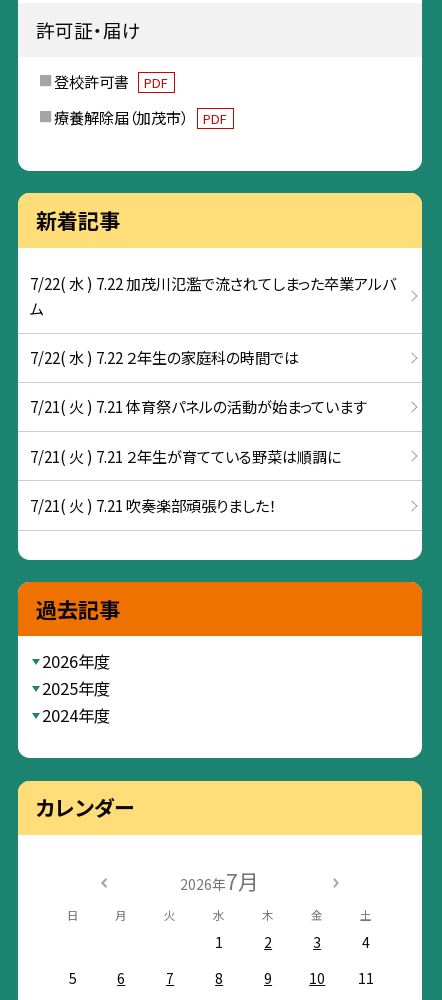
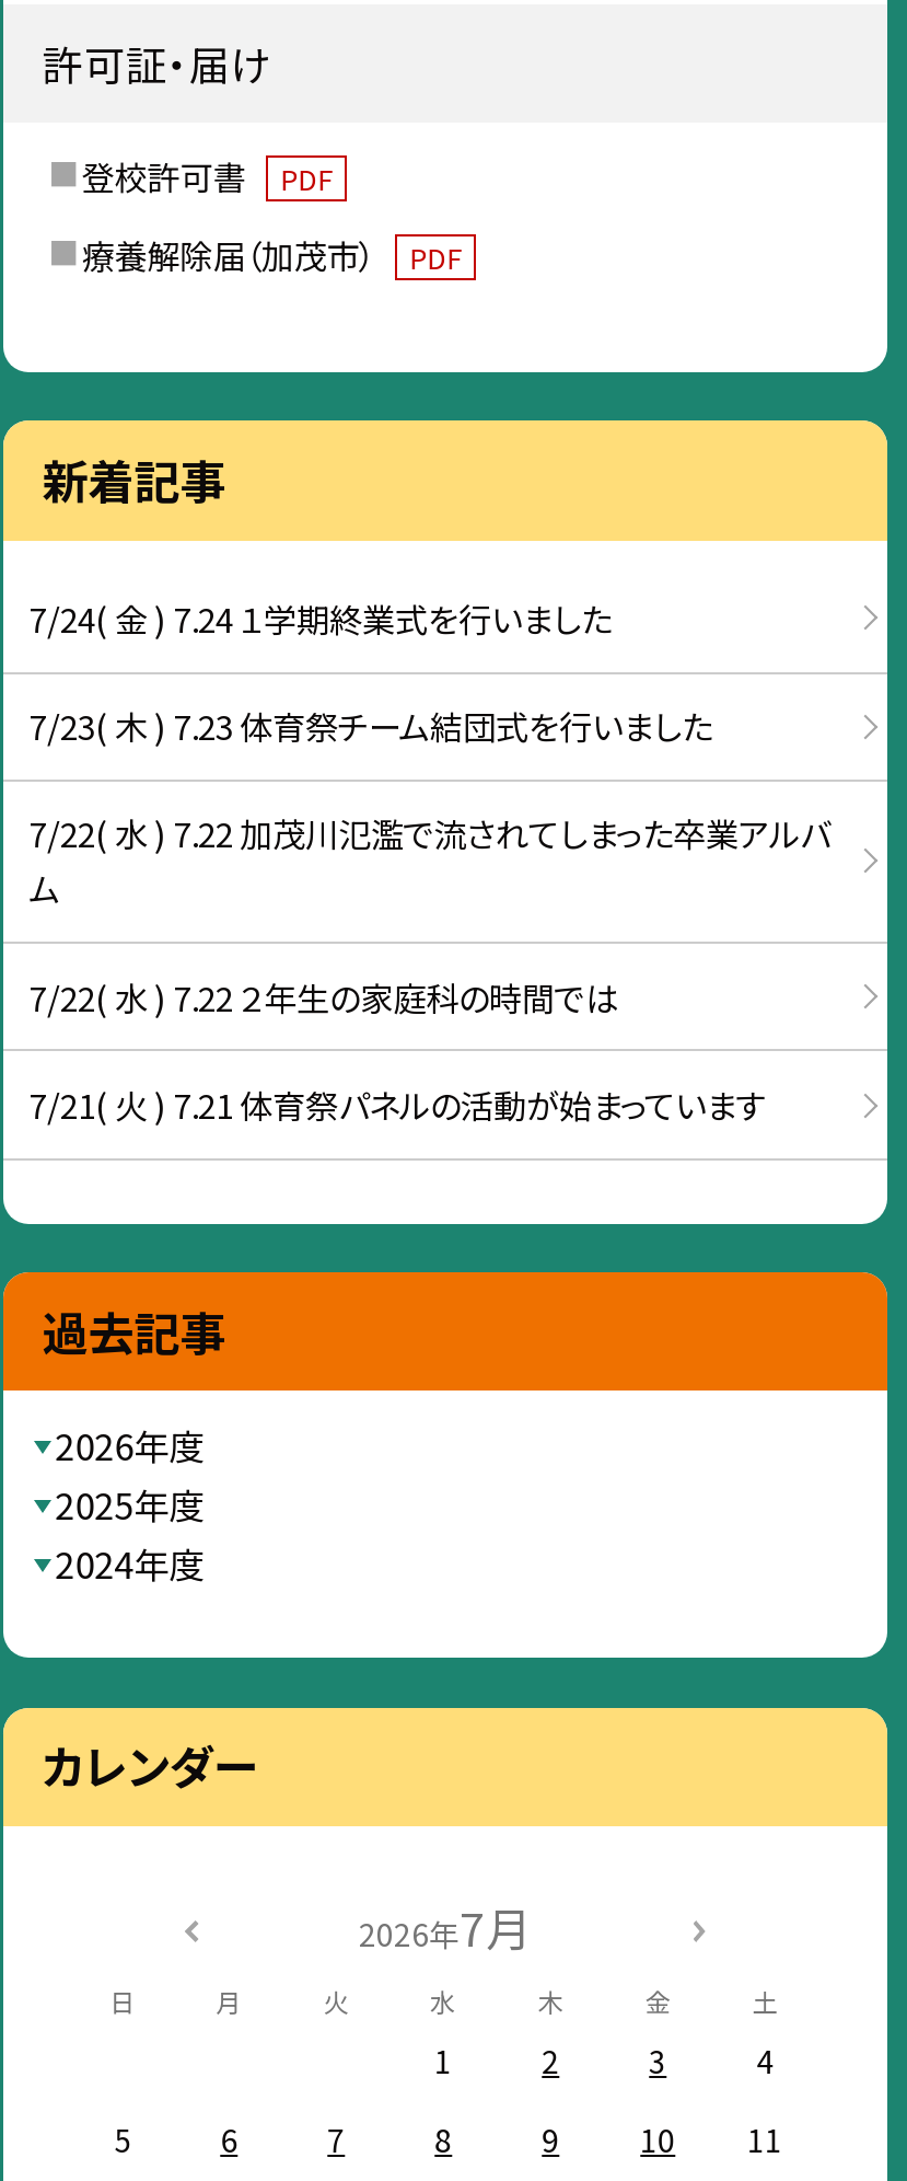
+ 7/24( 金 ) 7.24 １学期終業式を行いました
+ 7/23( 木 ) 7.23 体育祭チーム結団式を行いました

moved down: 7/22( 水 ) 7.22 加茂川氾濫で流されてしまった卒業アルバ | ム | 7/22( 水 ) 7.22 ２年生の家庭科の時間では | 7/21( 火 ) 7.21 体育祭パネルの活動が始まっています

- 7/21( 火 ) 7.21 ２年生が育てている野菜は順調に
- 7/21( 火 ) 7.21 吹奏楽部頑張りました！
